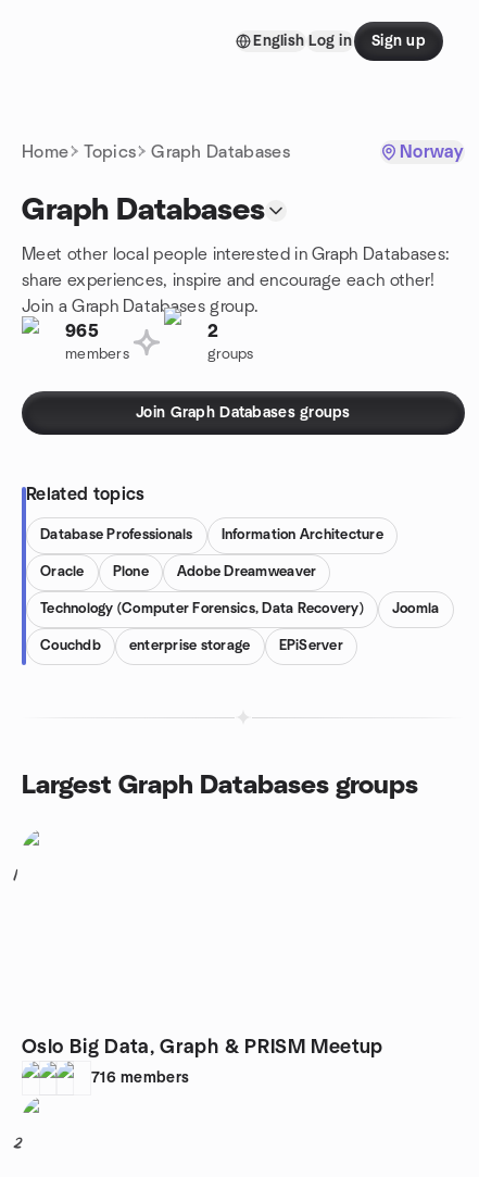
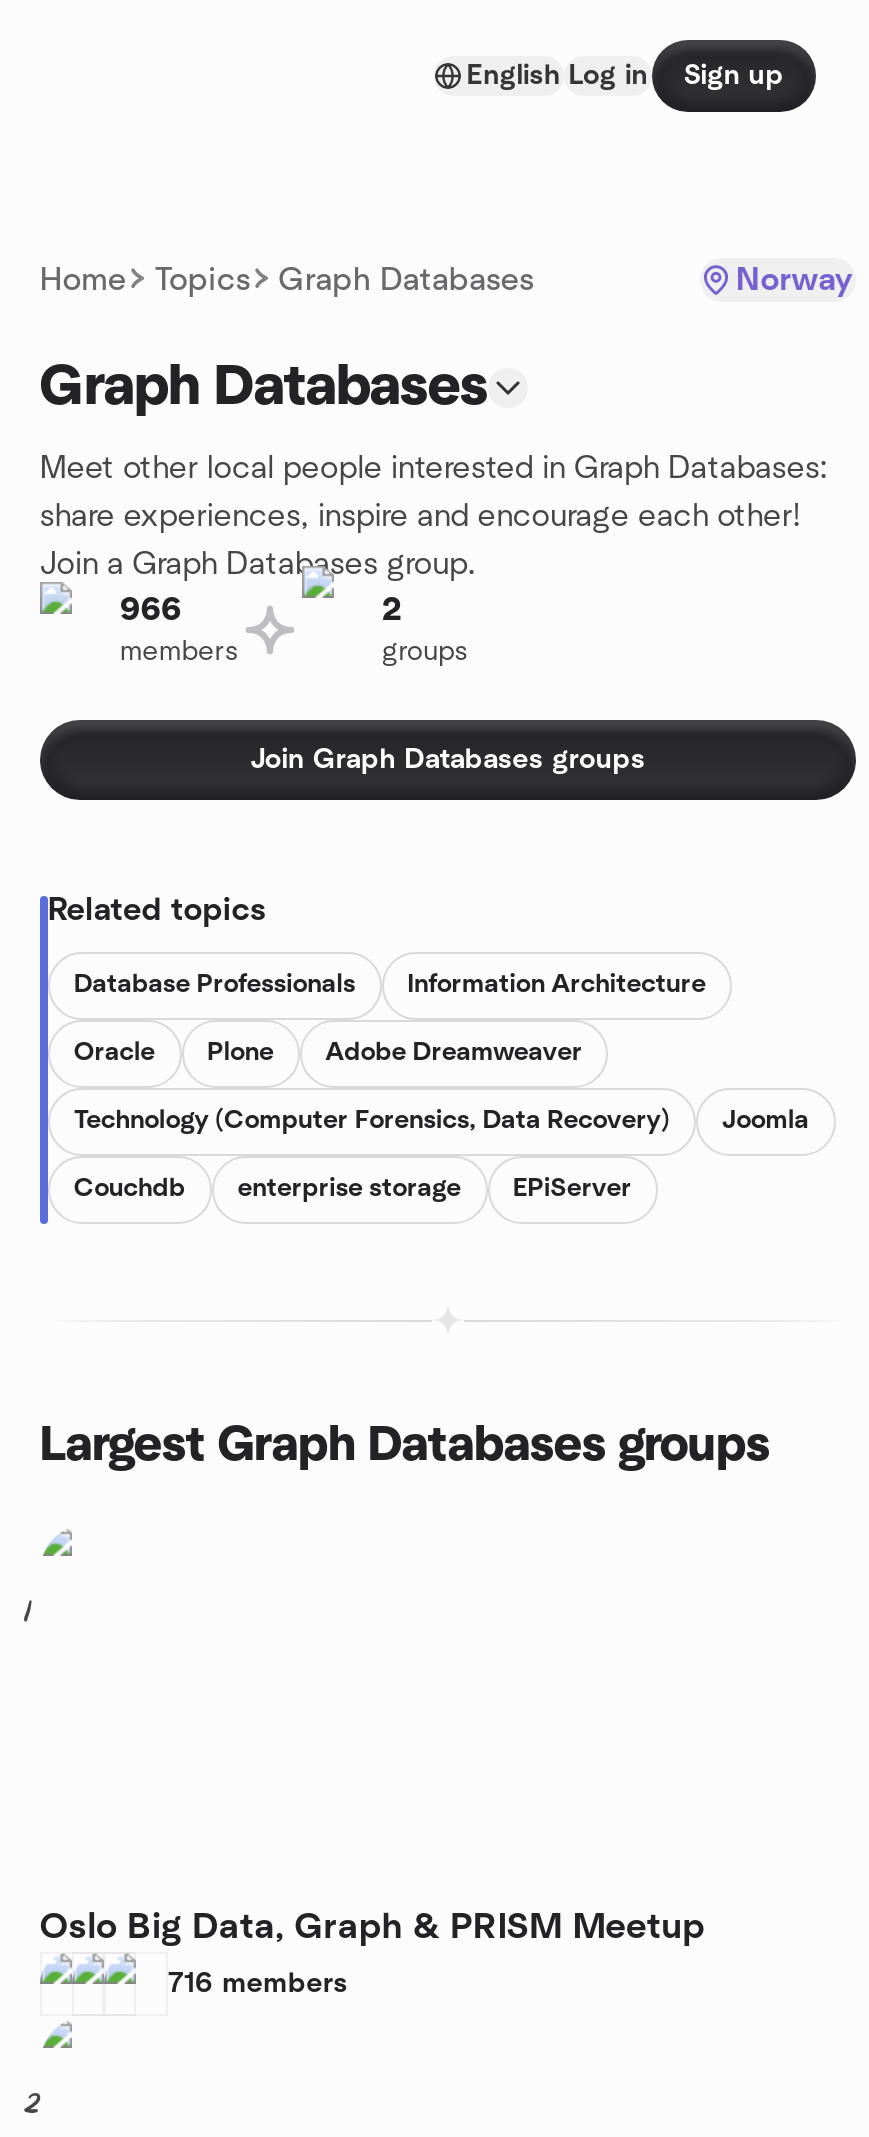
- 965
+ 966
